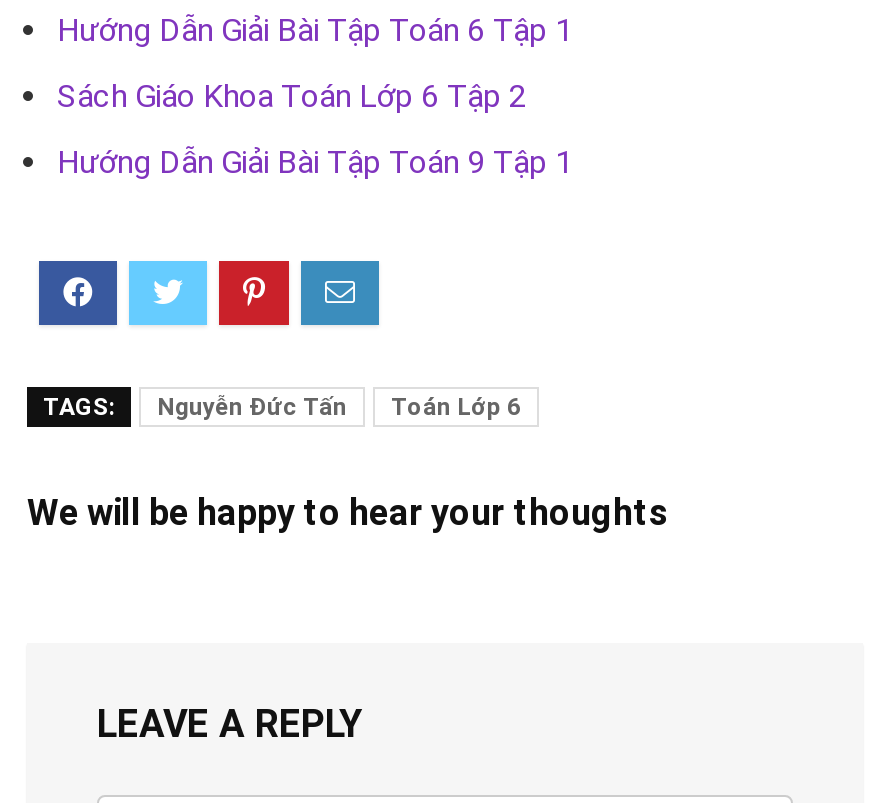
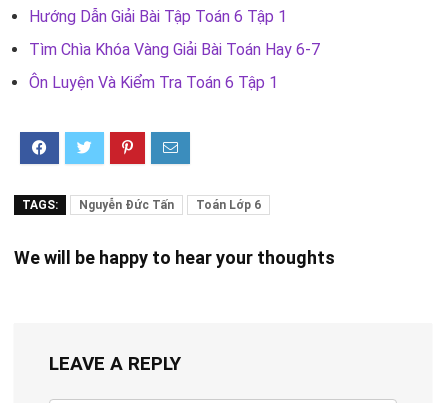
- Sách Giáo Khoa Toán Lớp 6 Tập 2
+ Tìm Chìa Khóa Vàng Giải Bài Toán Hay 6-7

- Hướng Dẫn Giải Bài Tập Toán 9 Tập 1
+ Ôn Luyện Và Kiểm Tra Toán 6 Tập 1
